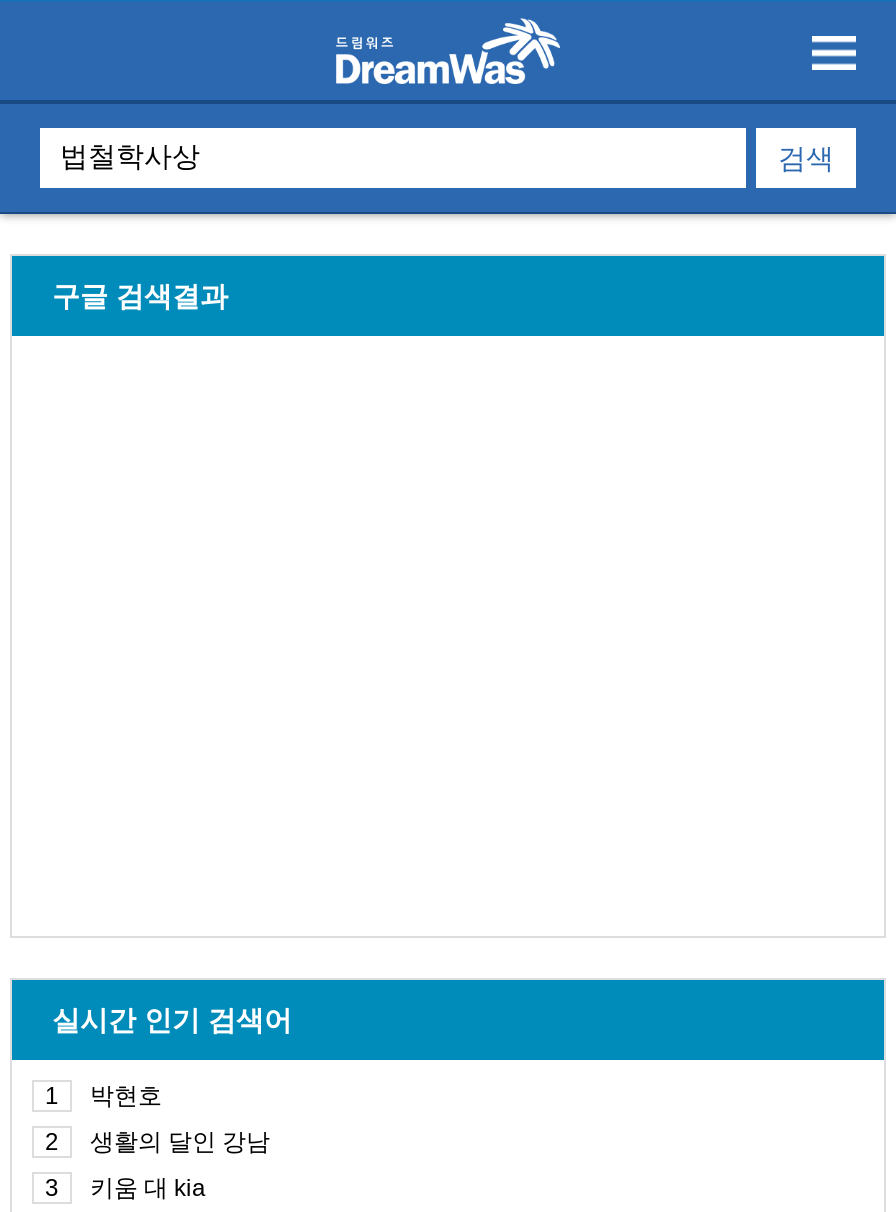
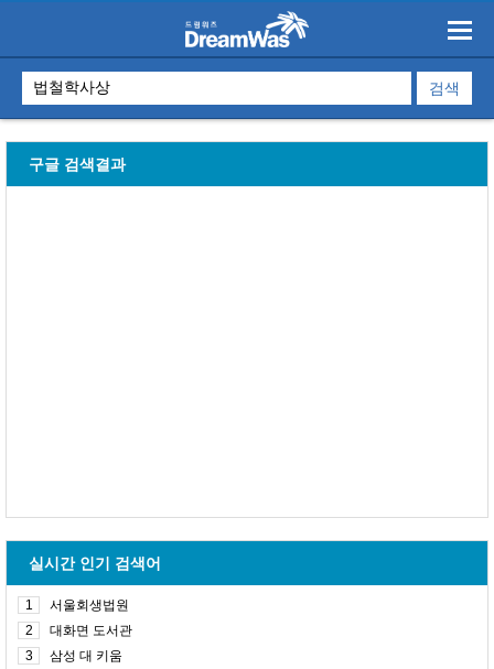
- 박현호
+ 서울회생법원

- 생활의 달인 강남
+ 대화면 도서관

- 키움 대 kia
+ 삼성 대 키움
